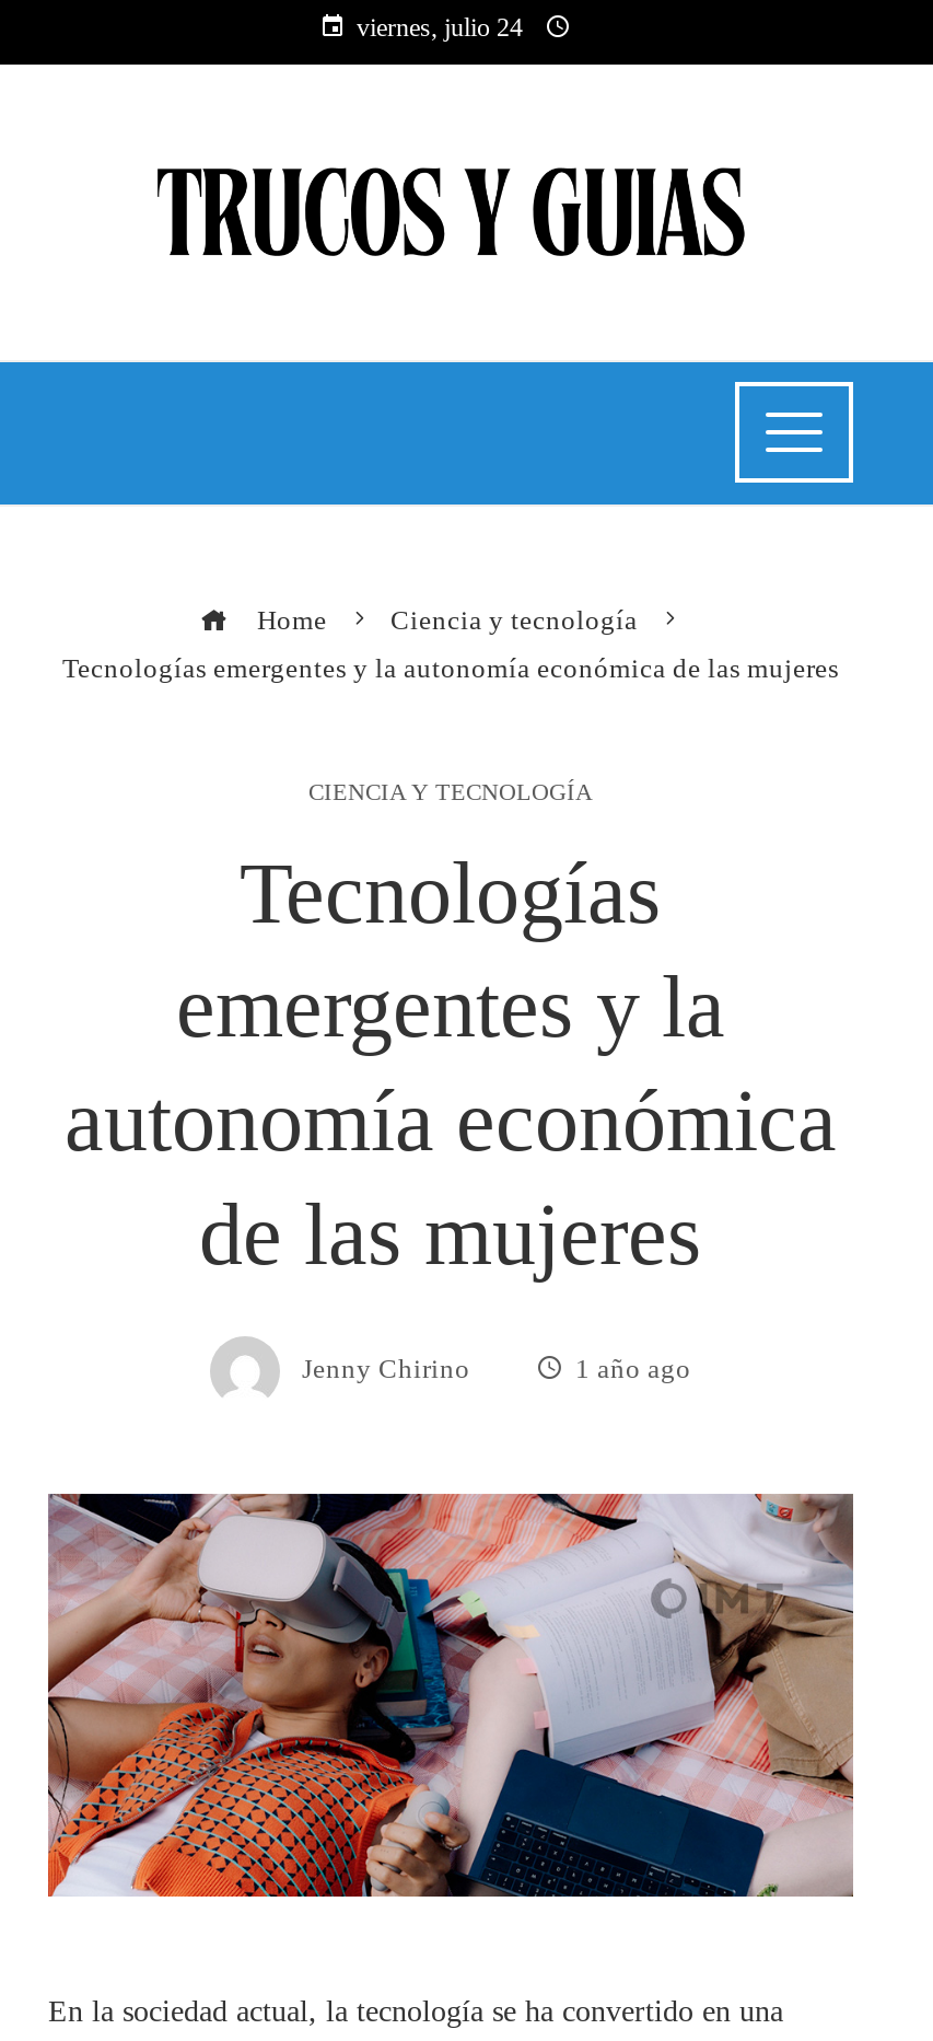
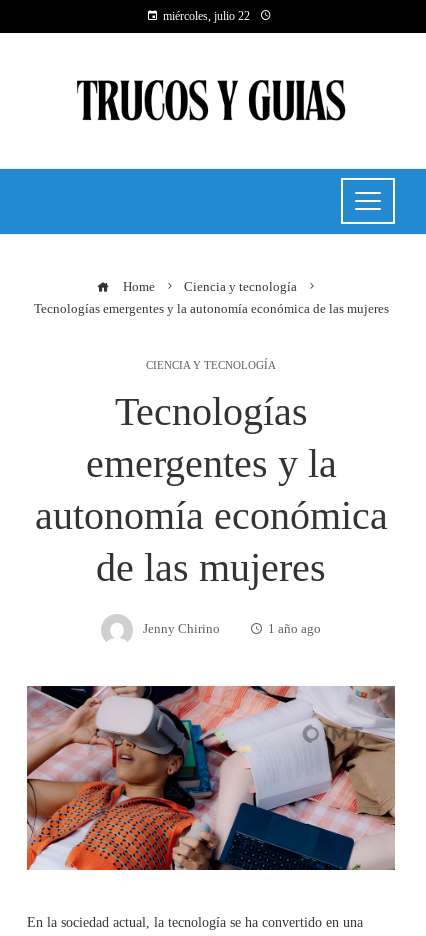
- viernes, julio 24
+ miércoles, julio 22
